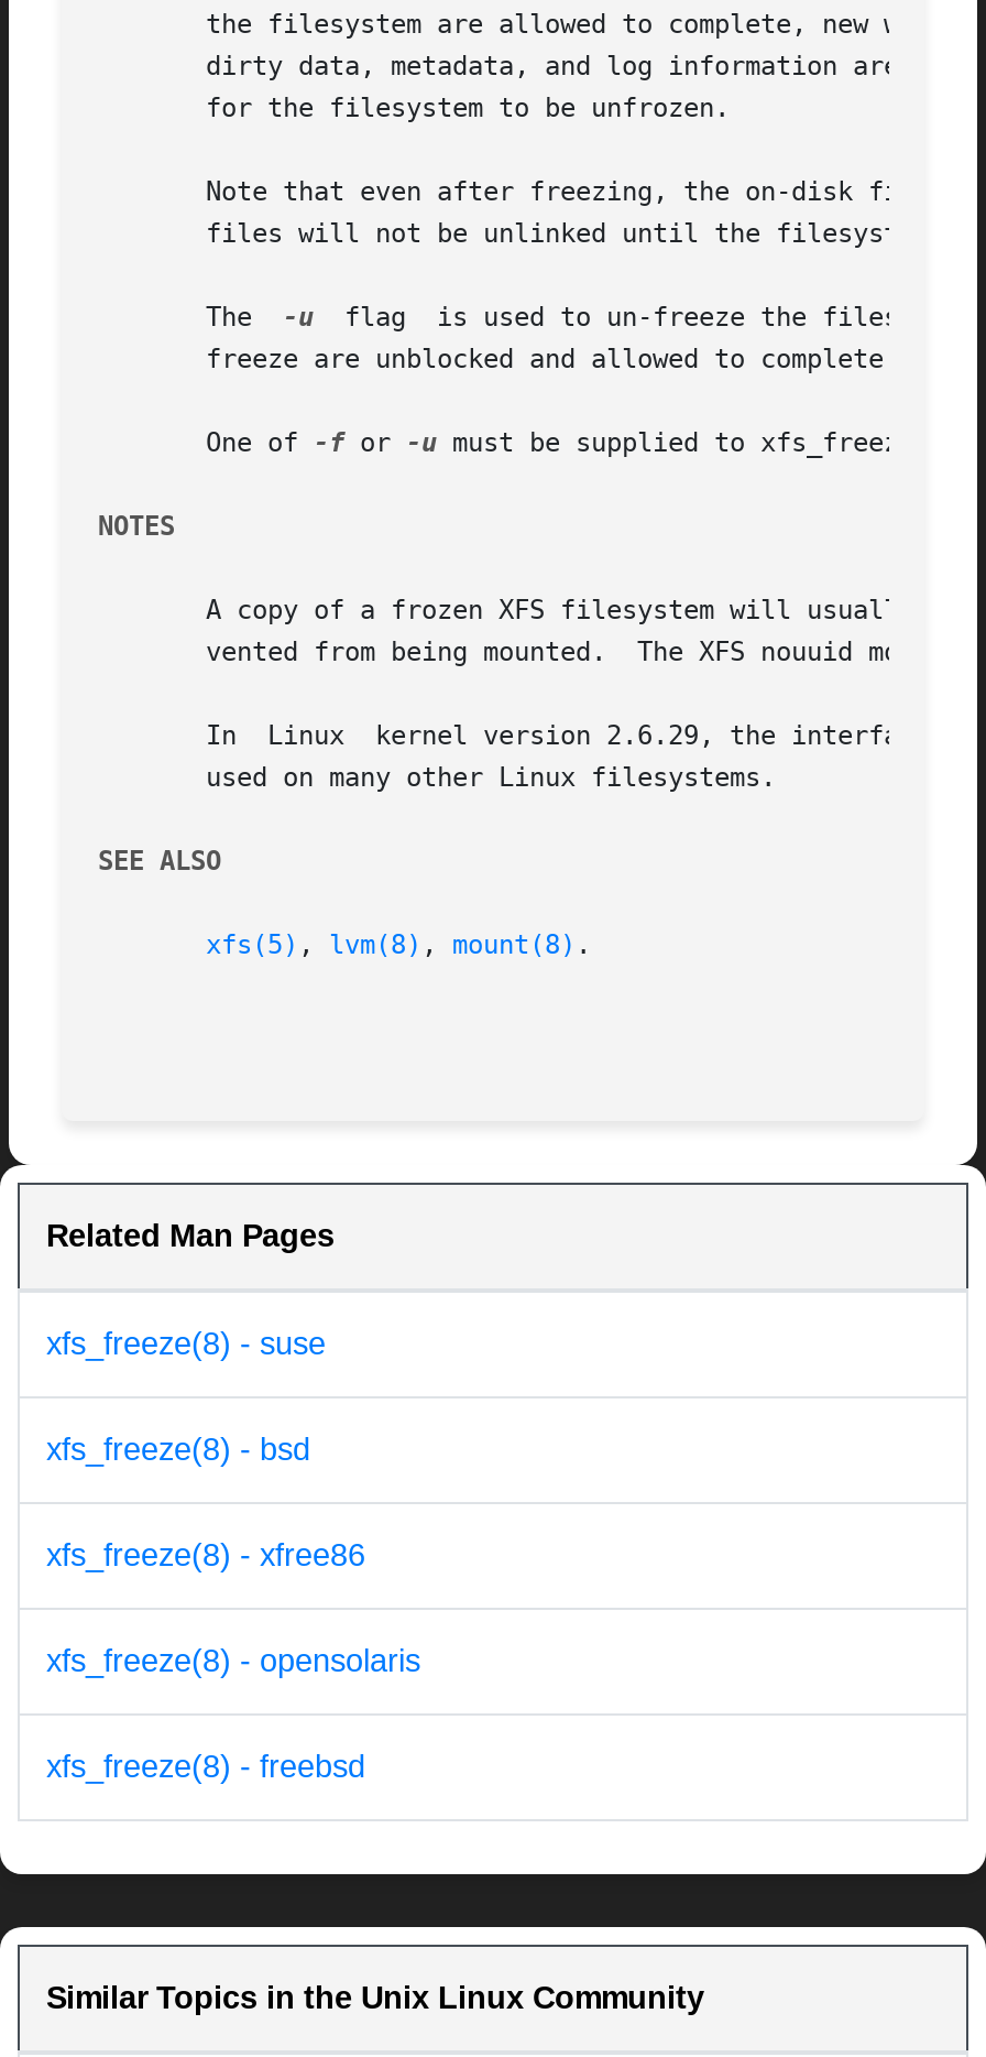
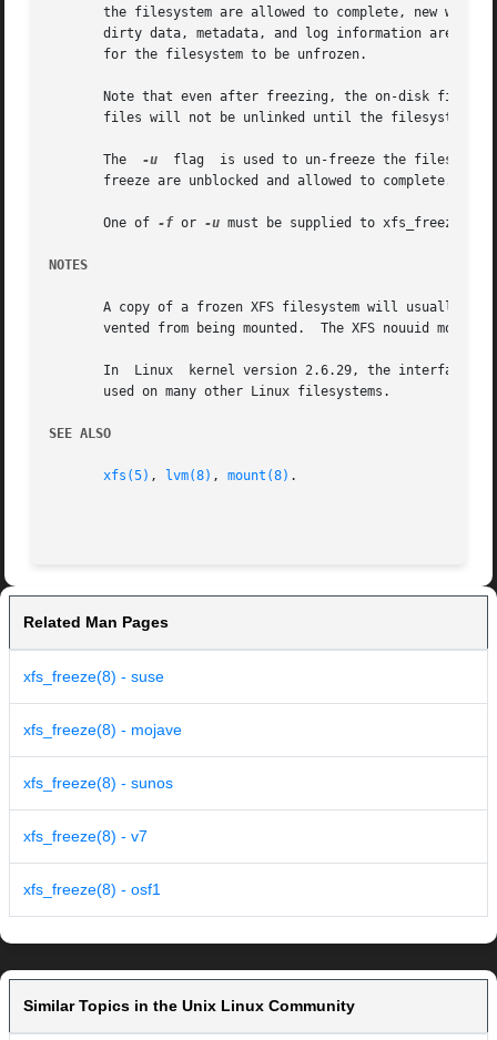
- xfs_freeze(8) - bsd
+ xfs_freeze(8) - mojave

- xfs_freeze(8) - xfree86
+ xfs_freeze(8) - sunos

- xfs_freeze(8) - opensolaris
+ xfs_freeze(8) - v7

- xfs_freeze(8) - freebsd
+ xfs_freeze(8) - osf1
